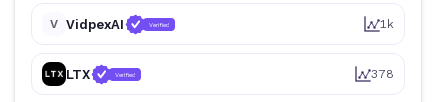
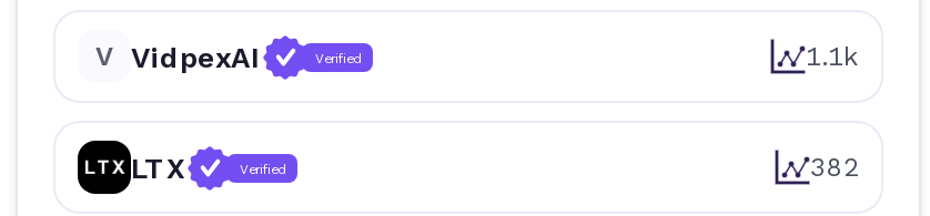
- 1k
+ 1.1k

- 378
+ 382
